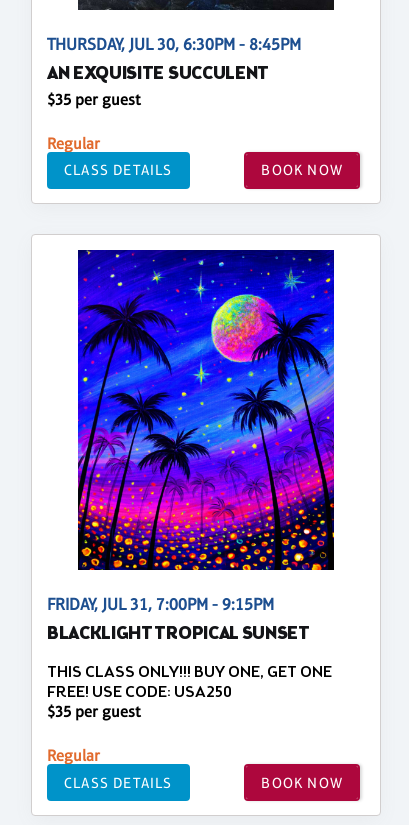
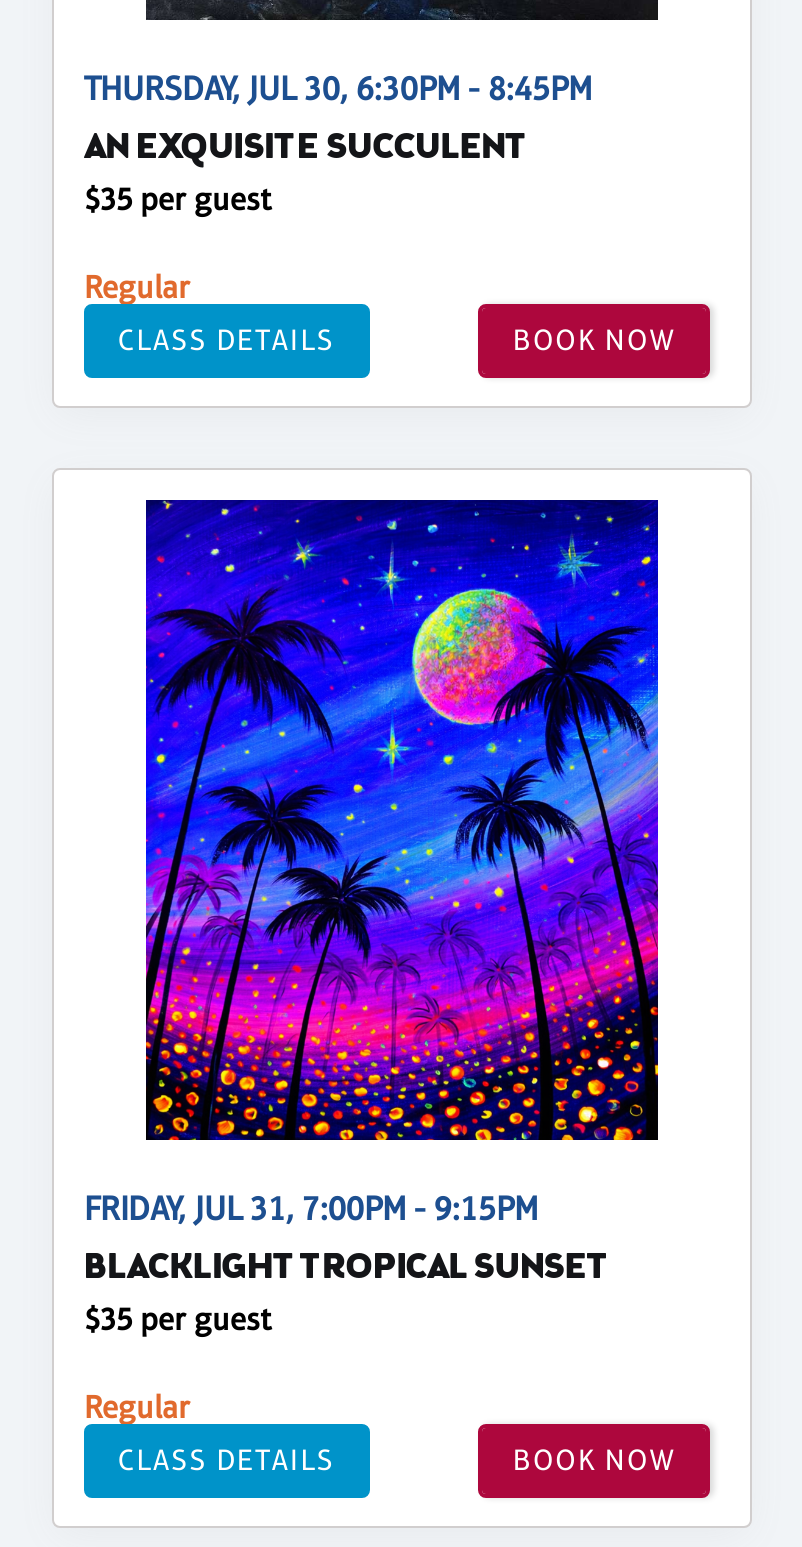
- THIS CLASS ONLY!!! BUY ONE, GET ONE
- FREE! USE CODE: USA250
